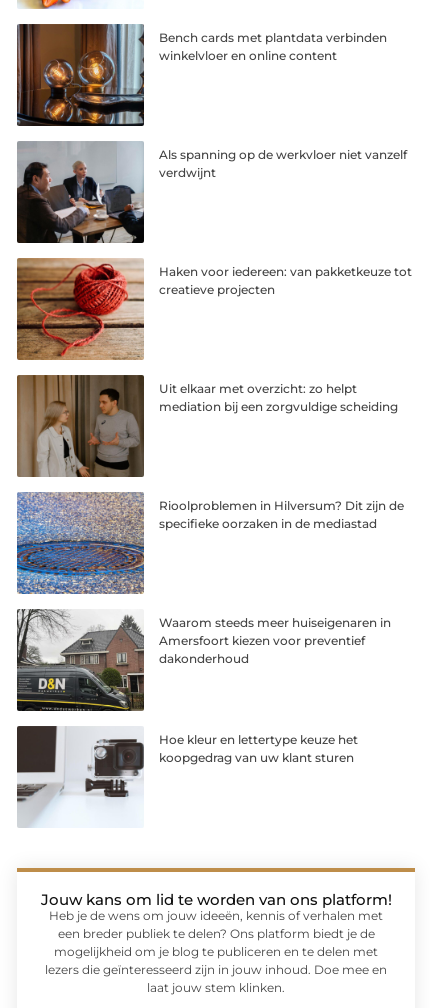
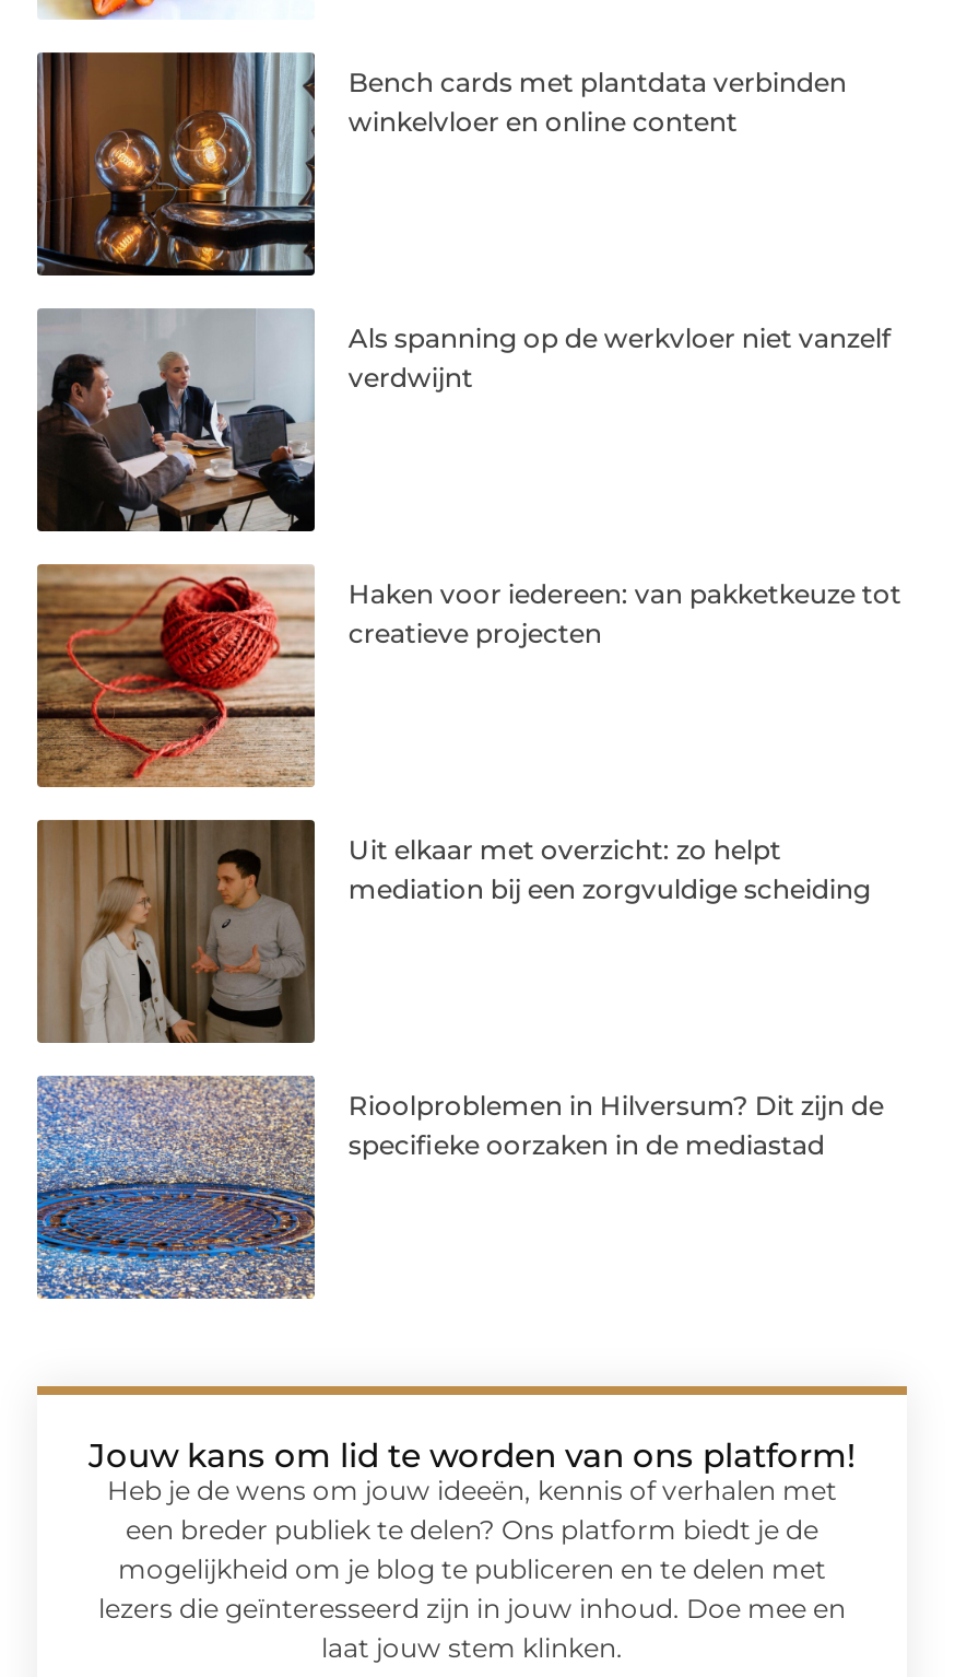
- [image]
- Waarom steeds meer huiseigenaren in
- Amersfoort kiezen voor preventief
- dakonderhoud

- [image]
- Hoe kleur en lettertype keuze het
- koopgedrag van uw klant sturen
